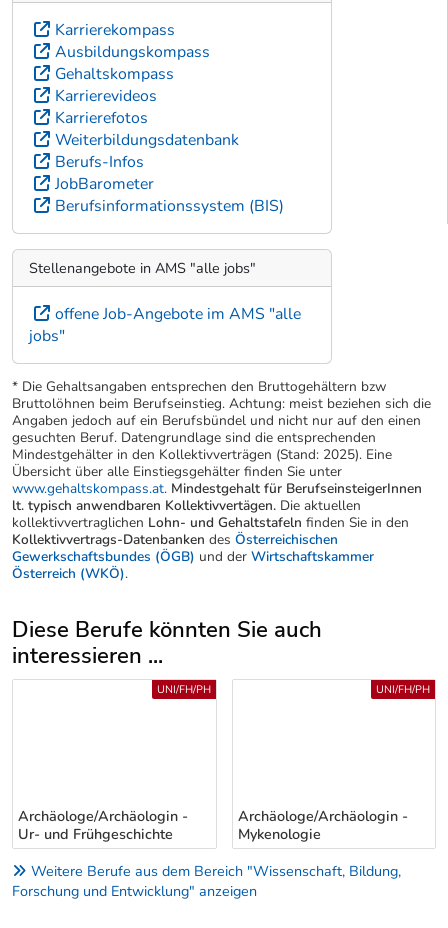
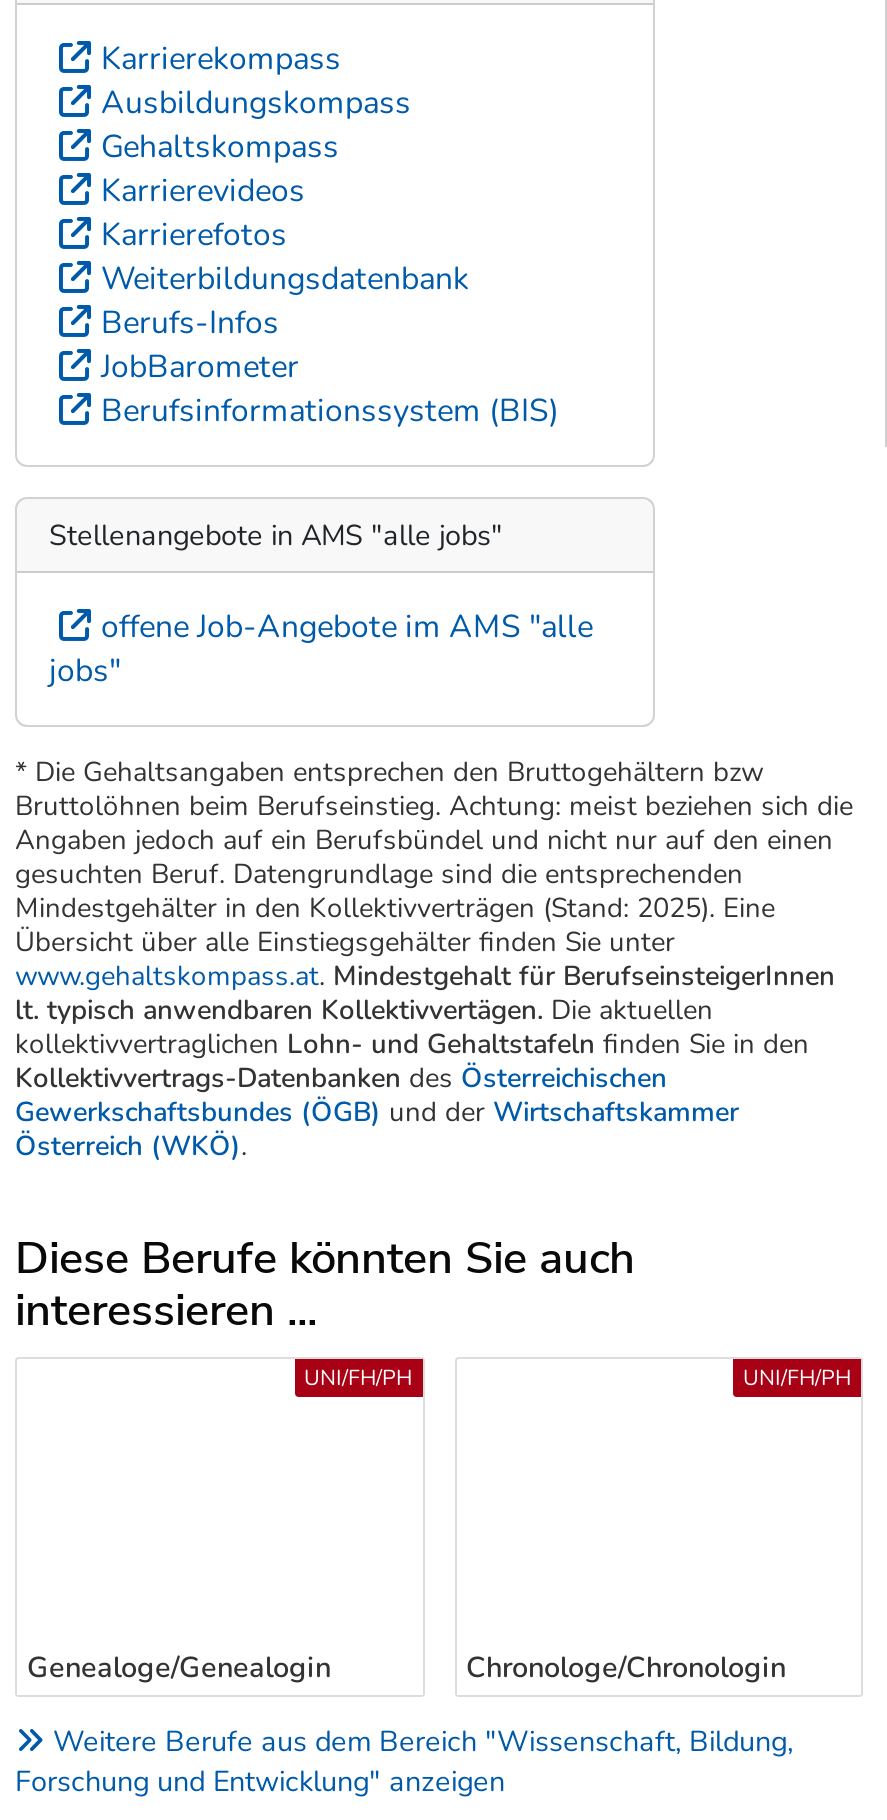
- Archäologe/Archäologin -
- Ur- und Frühgeschichte
+ Genealoge/Genealogin

- Archäologe/Archäologin -
- Mykenologie
+ Chronologe/Chronologin
